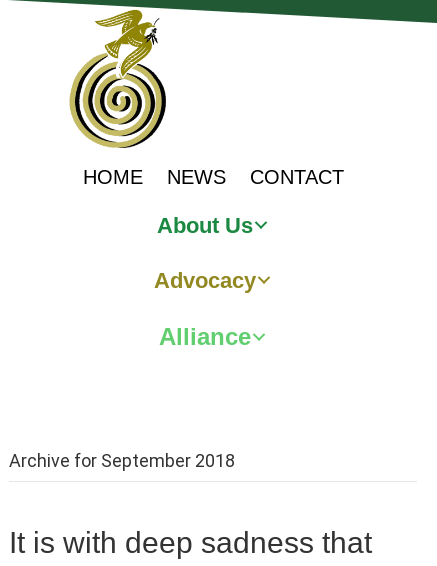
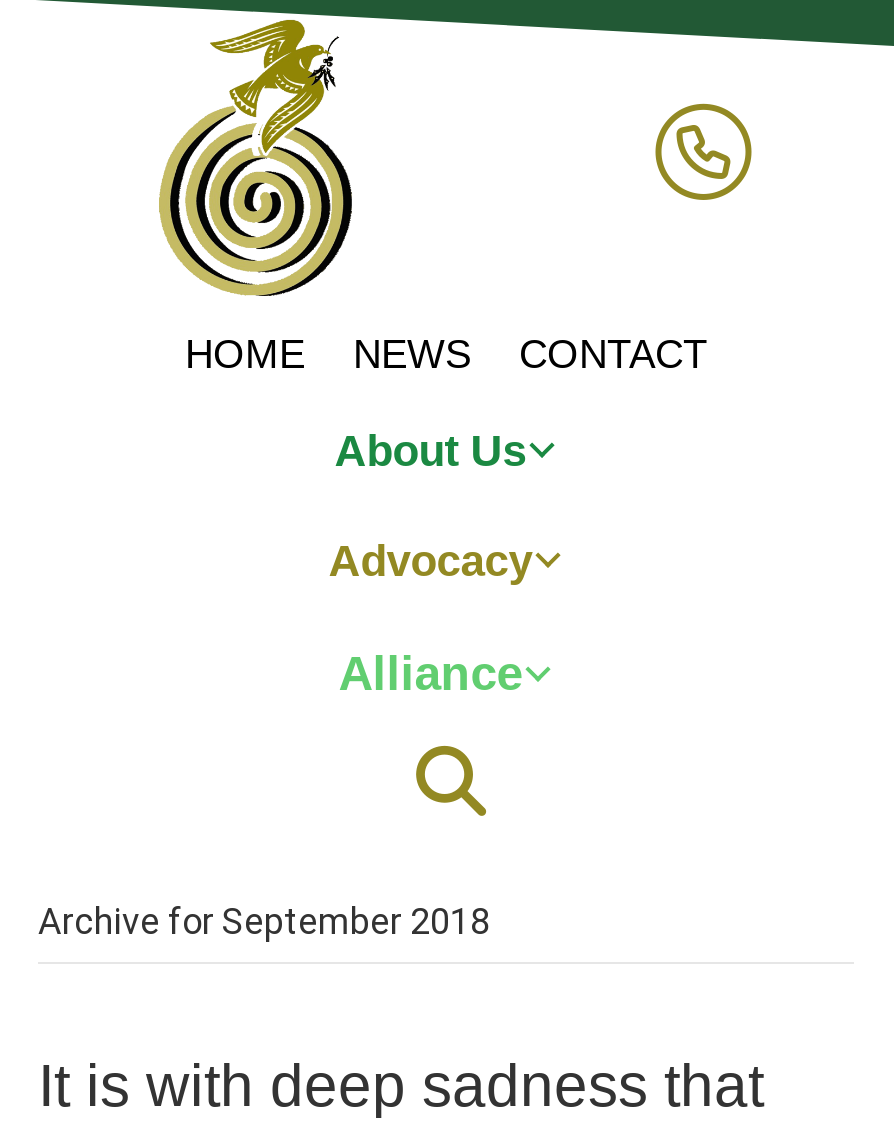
+ [image]

+ [image]
